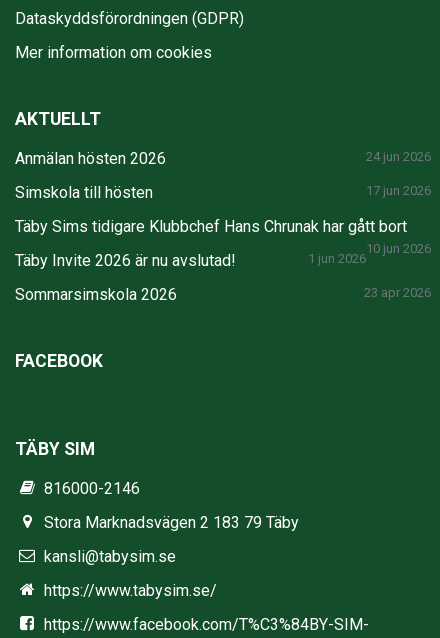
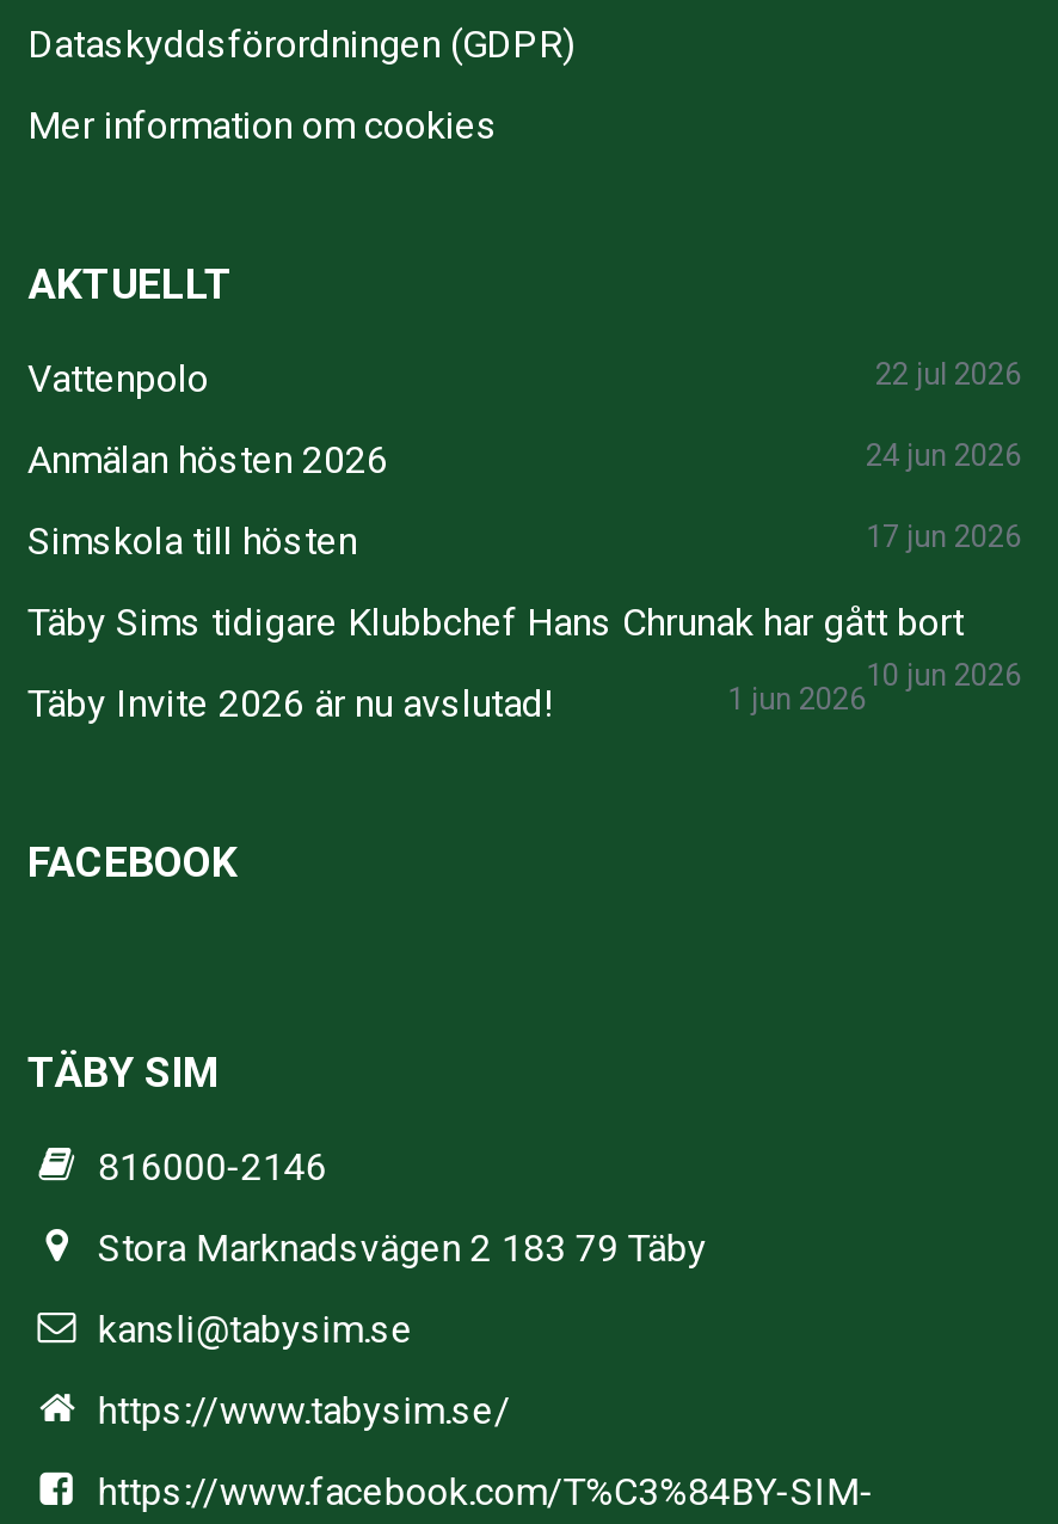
+ Vattenpolo
+ 22 jul 2026

moved down: Anmälan hösten 2026 | 24 jun 2026 | Simskola till hösten | 17 jun 2026 | Täby Sims tidigare Klubbchef Hans Chrunak har gått bort | 10 jun 2026 | Täby Invite 2026 är nu avslutad! | 1 jun 2026

- Sommarsimskola 2026
- 23 apr 2026
